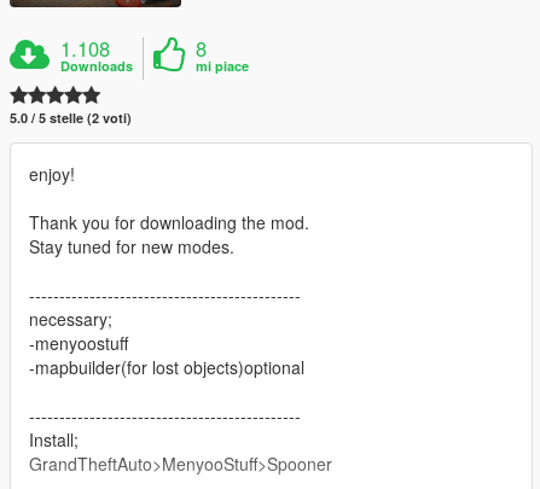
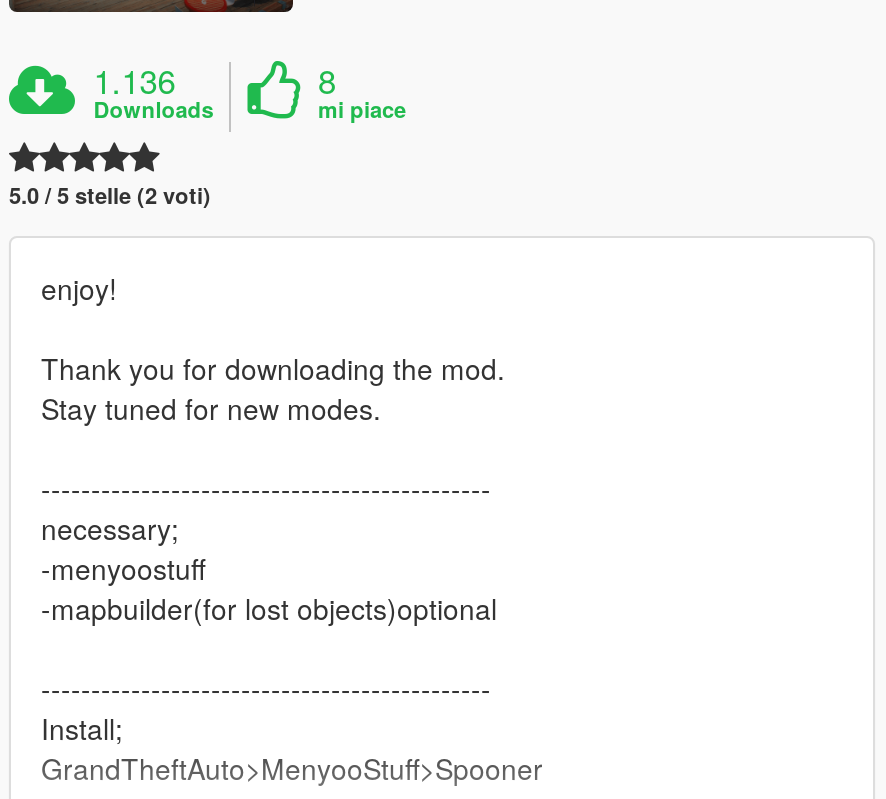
- 1.108
+ 1.136
